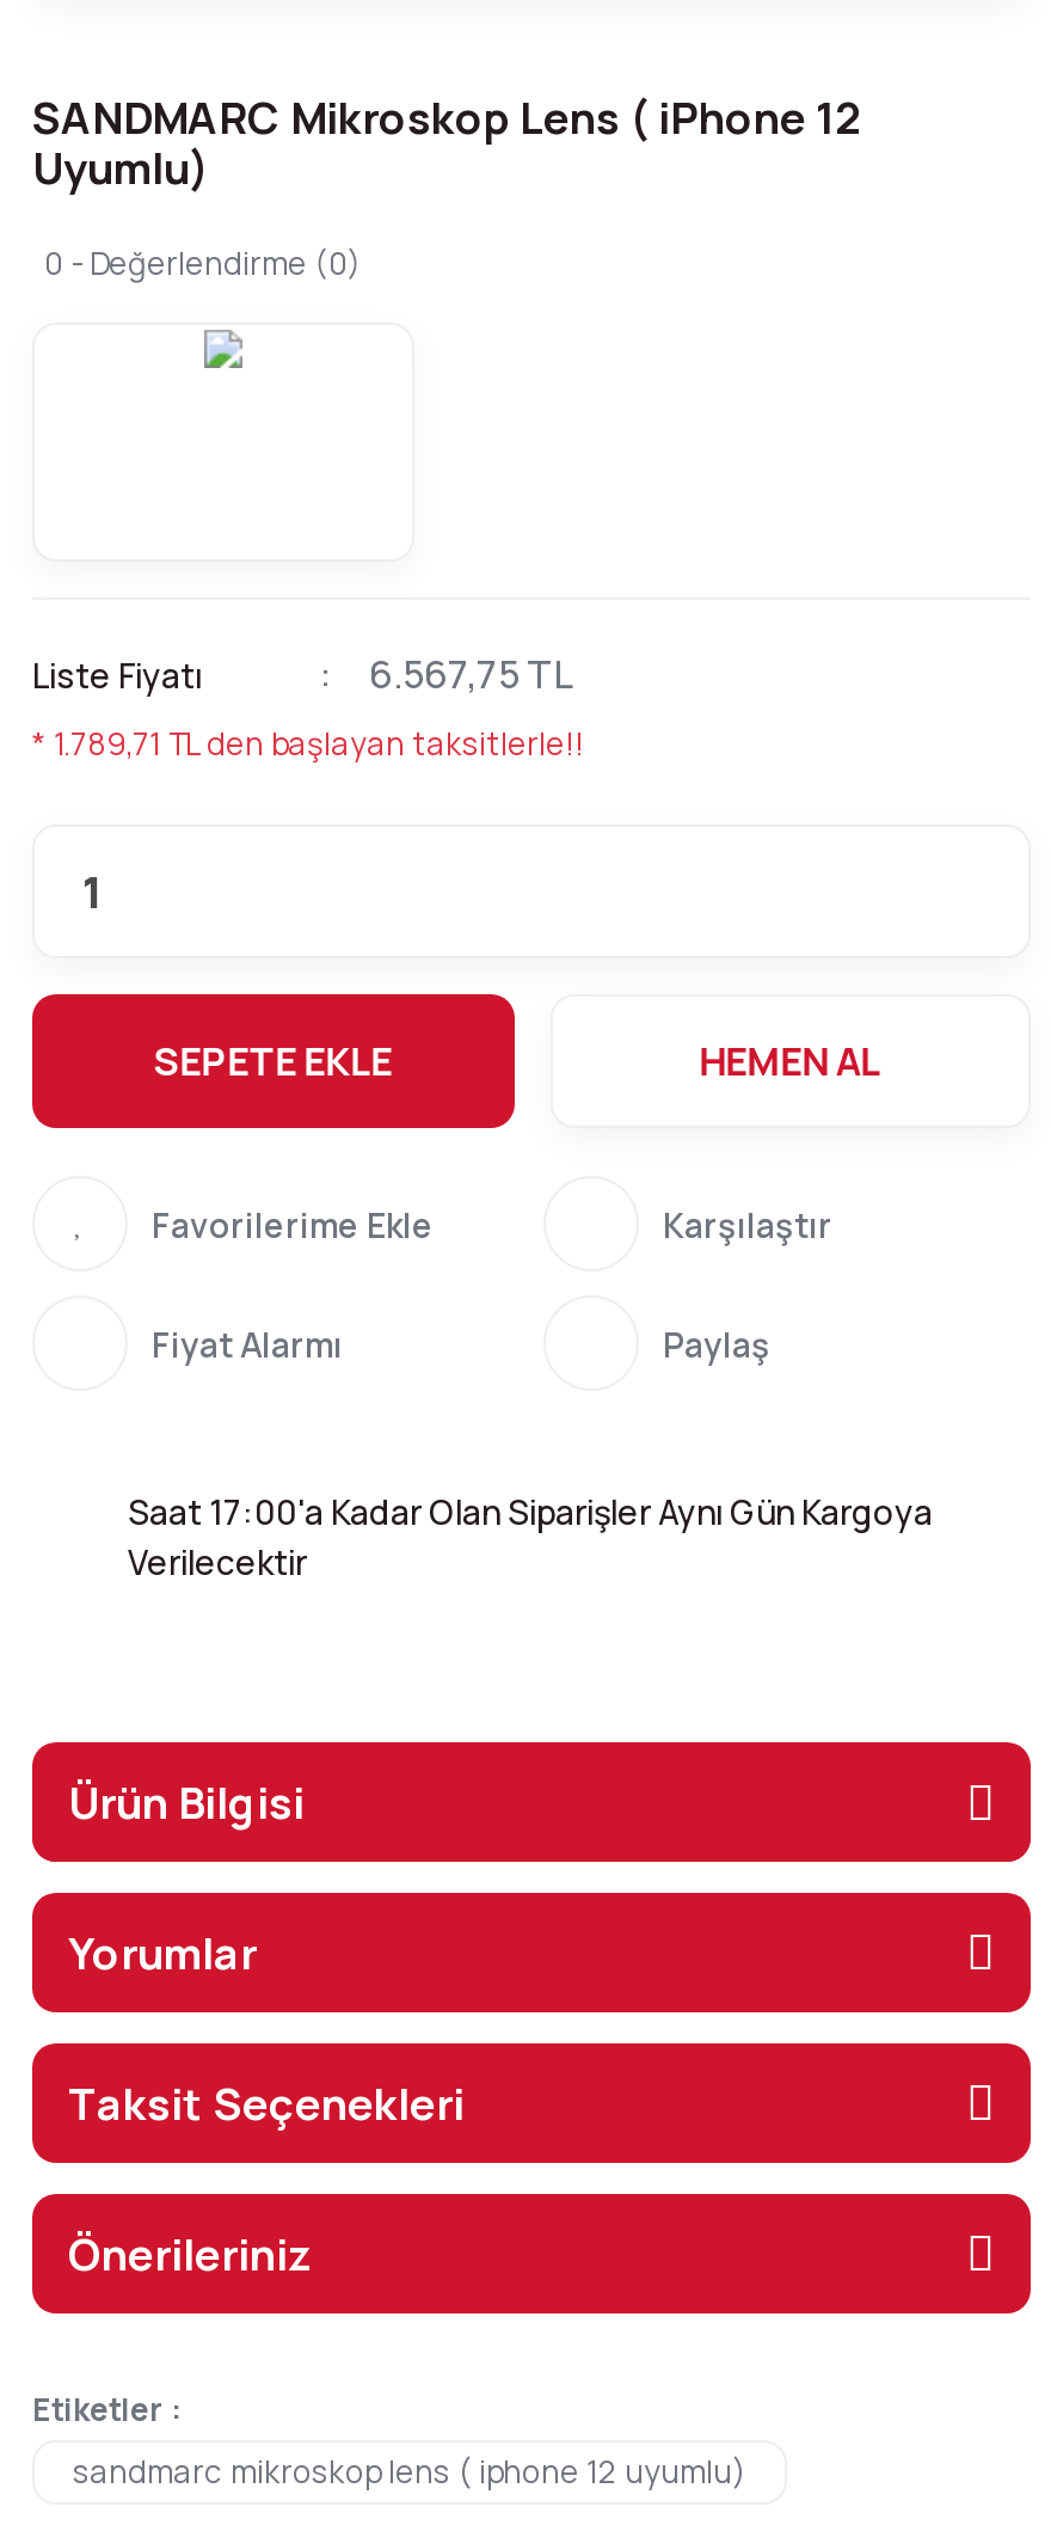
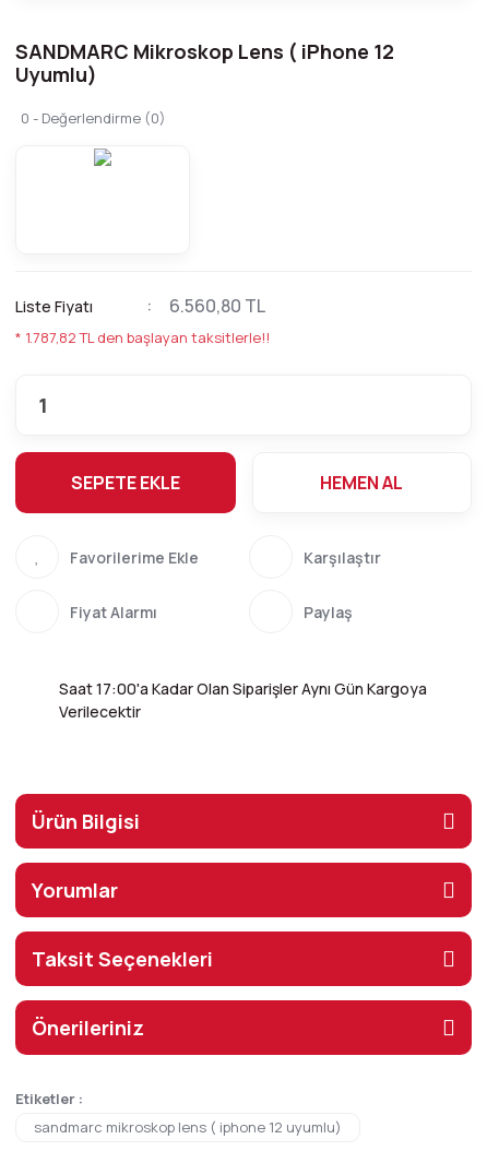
- 6.567,75 TL
+ 6.560,80 TL

- * 1.789,71 TL den başlayan taksitlerle!!
+ * 1.787,82 TL den başlayan taksitlerle!!
